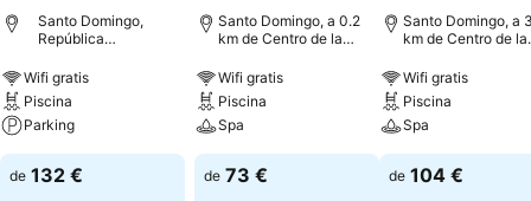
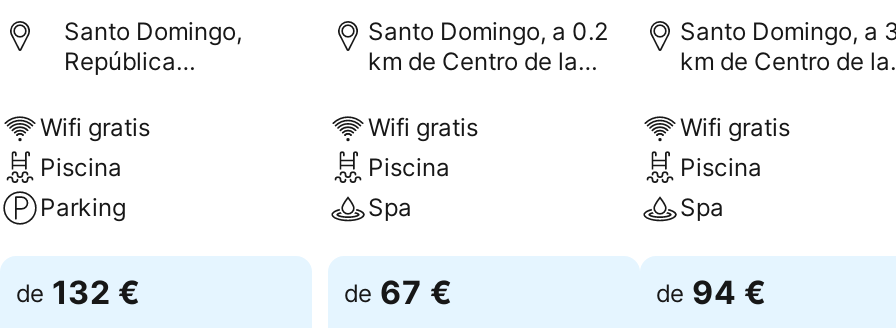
- de 73 €
+ de 67 €

- de 104 €
+ de 94 €
